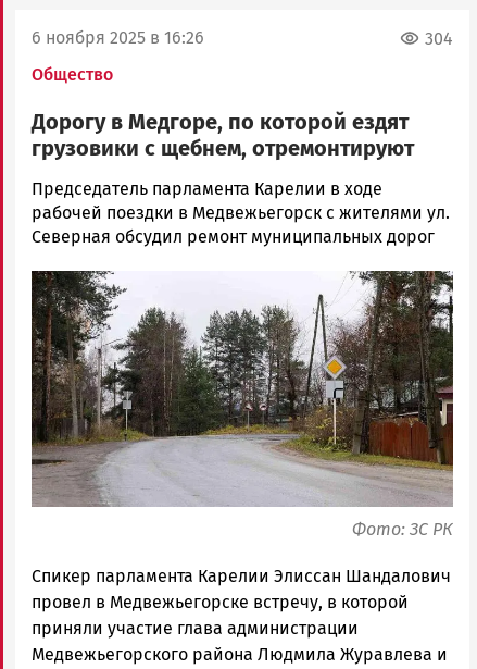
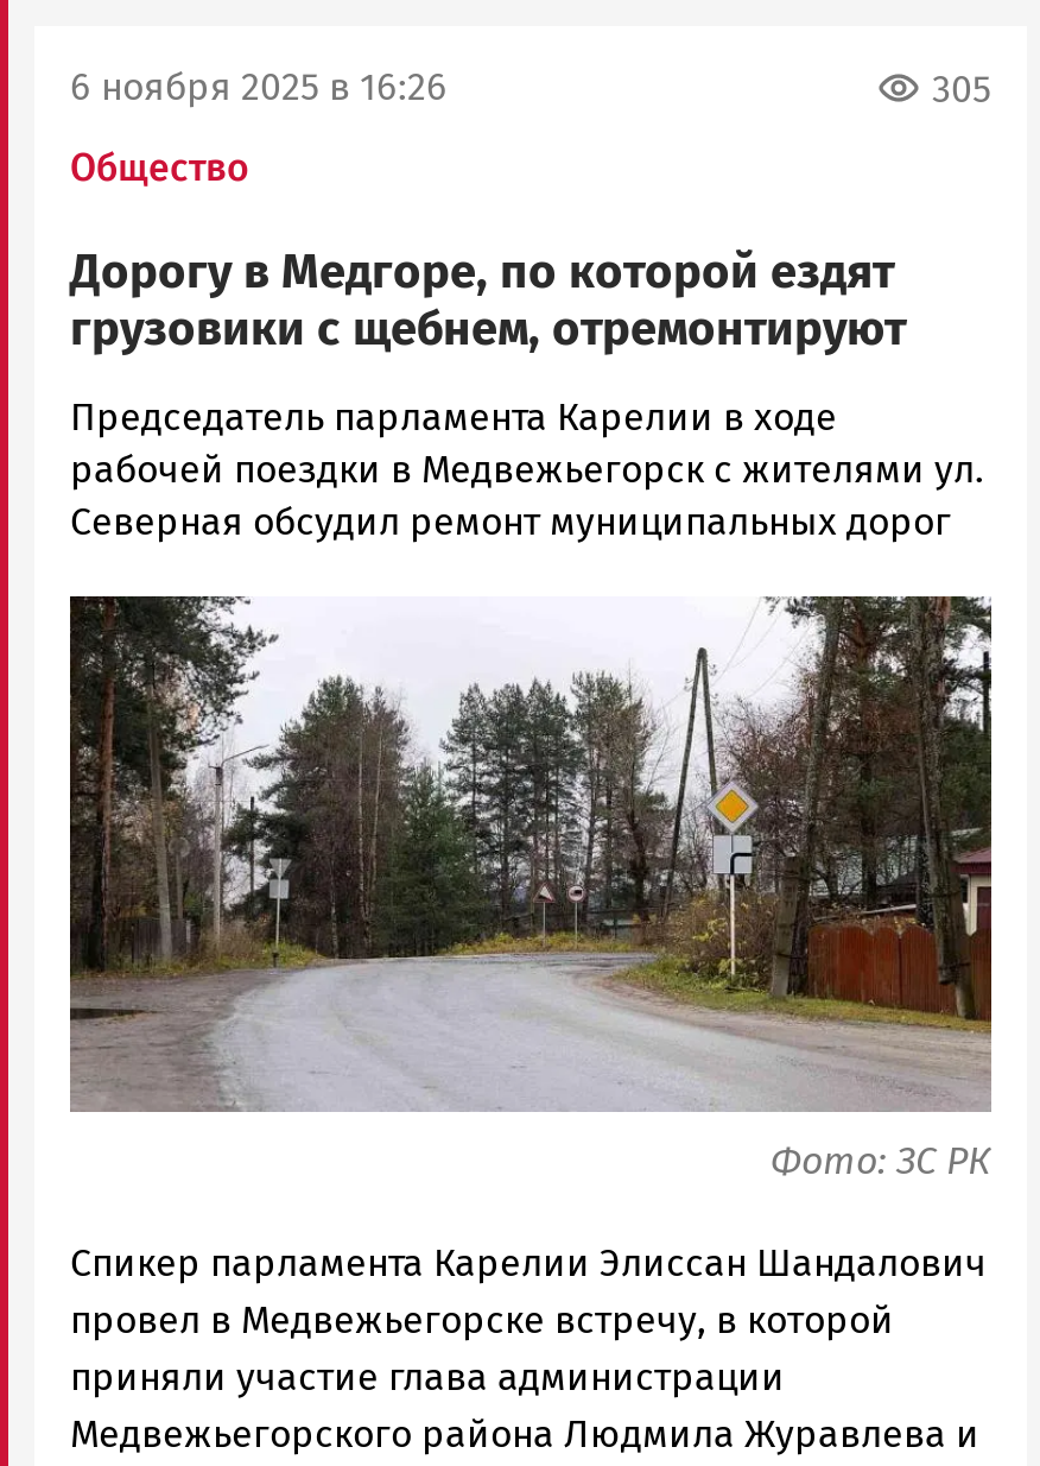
- 304
+ 305
